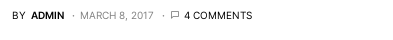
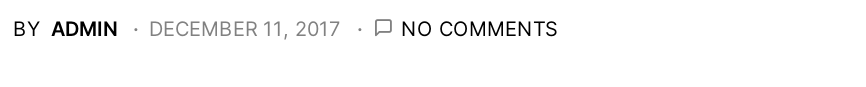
- MARCH 8, 2017
- 4 COMMENTS
+ DECEMBER 11, 2017
+ NO COMMENTS
